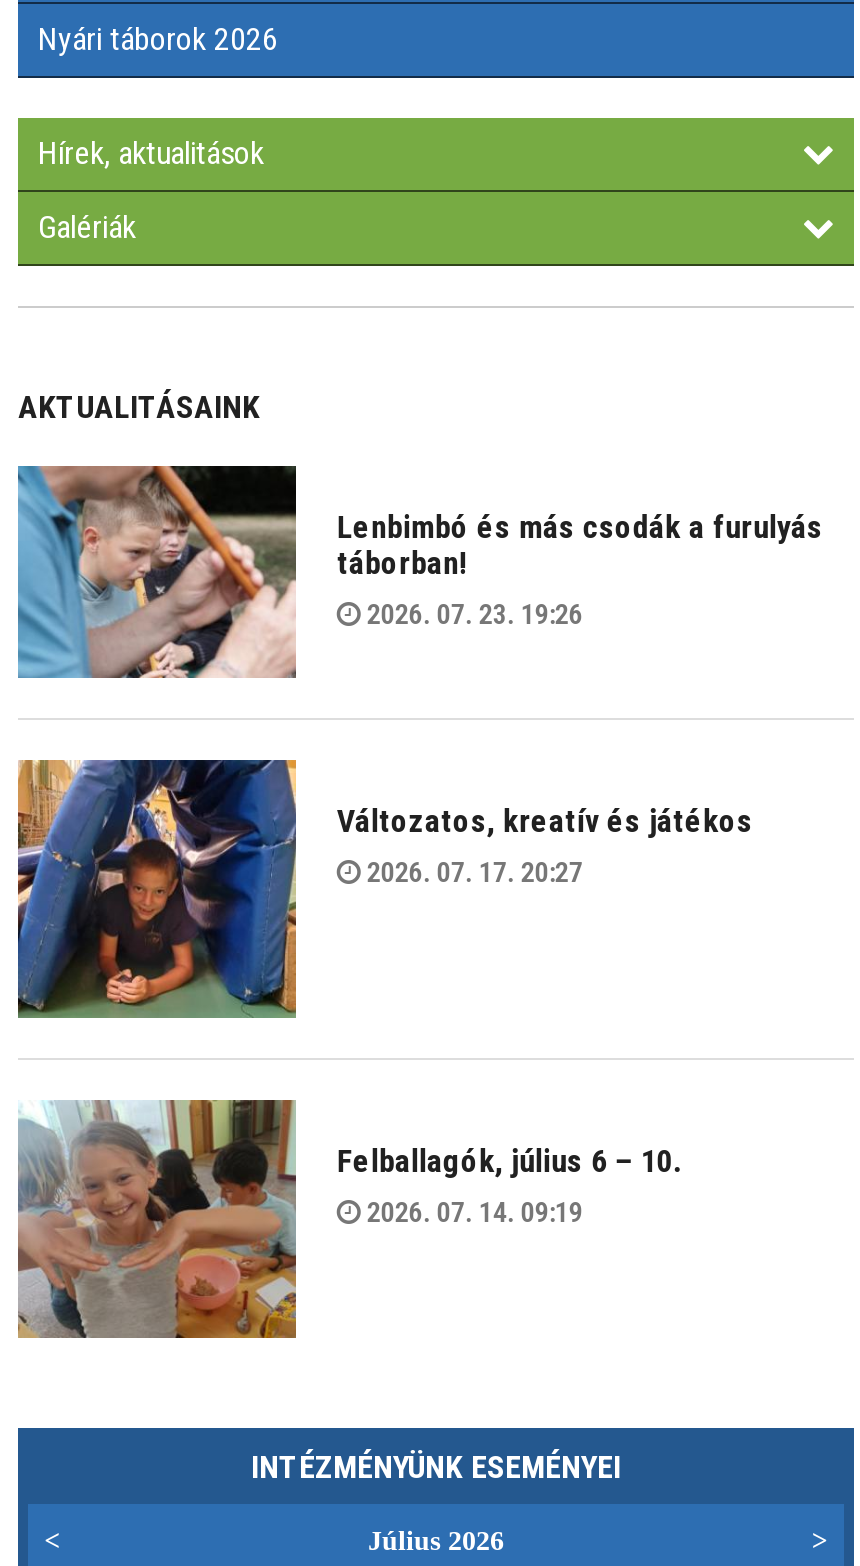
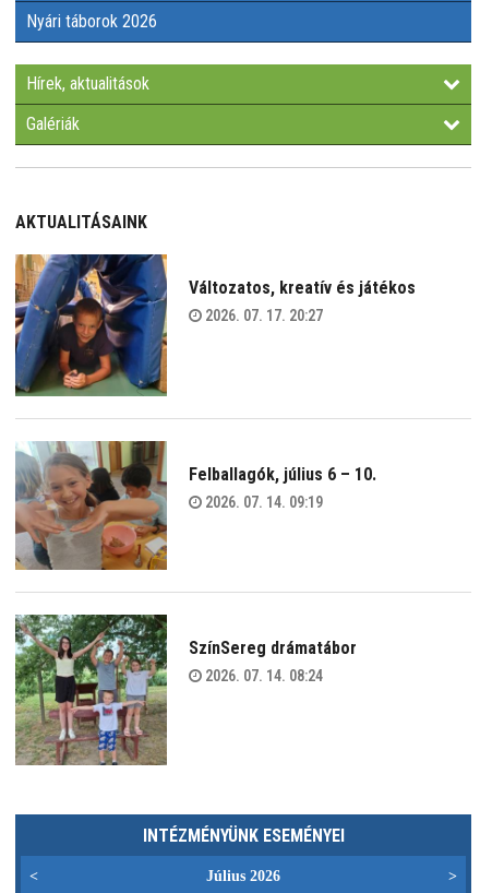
- [image]
- Lenbimbó és más csodák a furulyás
- táborban!
- 2026. 07. 23. 19:26

moved up: [image] | Változatos, kreatív és játékos | 2026. 07. 17. 20:27 | Felballagók, július 6 – 10. | 2026. 07. 14. 09:19

+ [image]
+ SzínSereg drámatábor
+ 2026. 07. 14. 08:24
